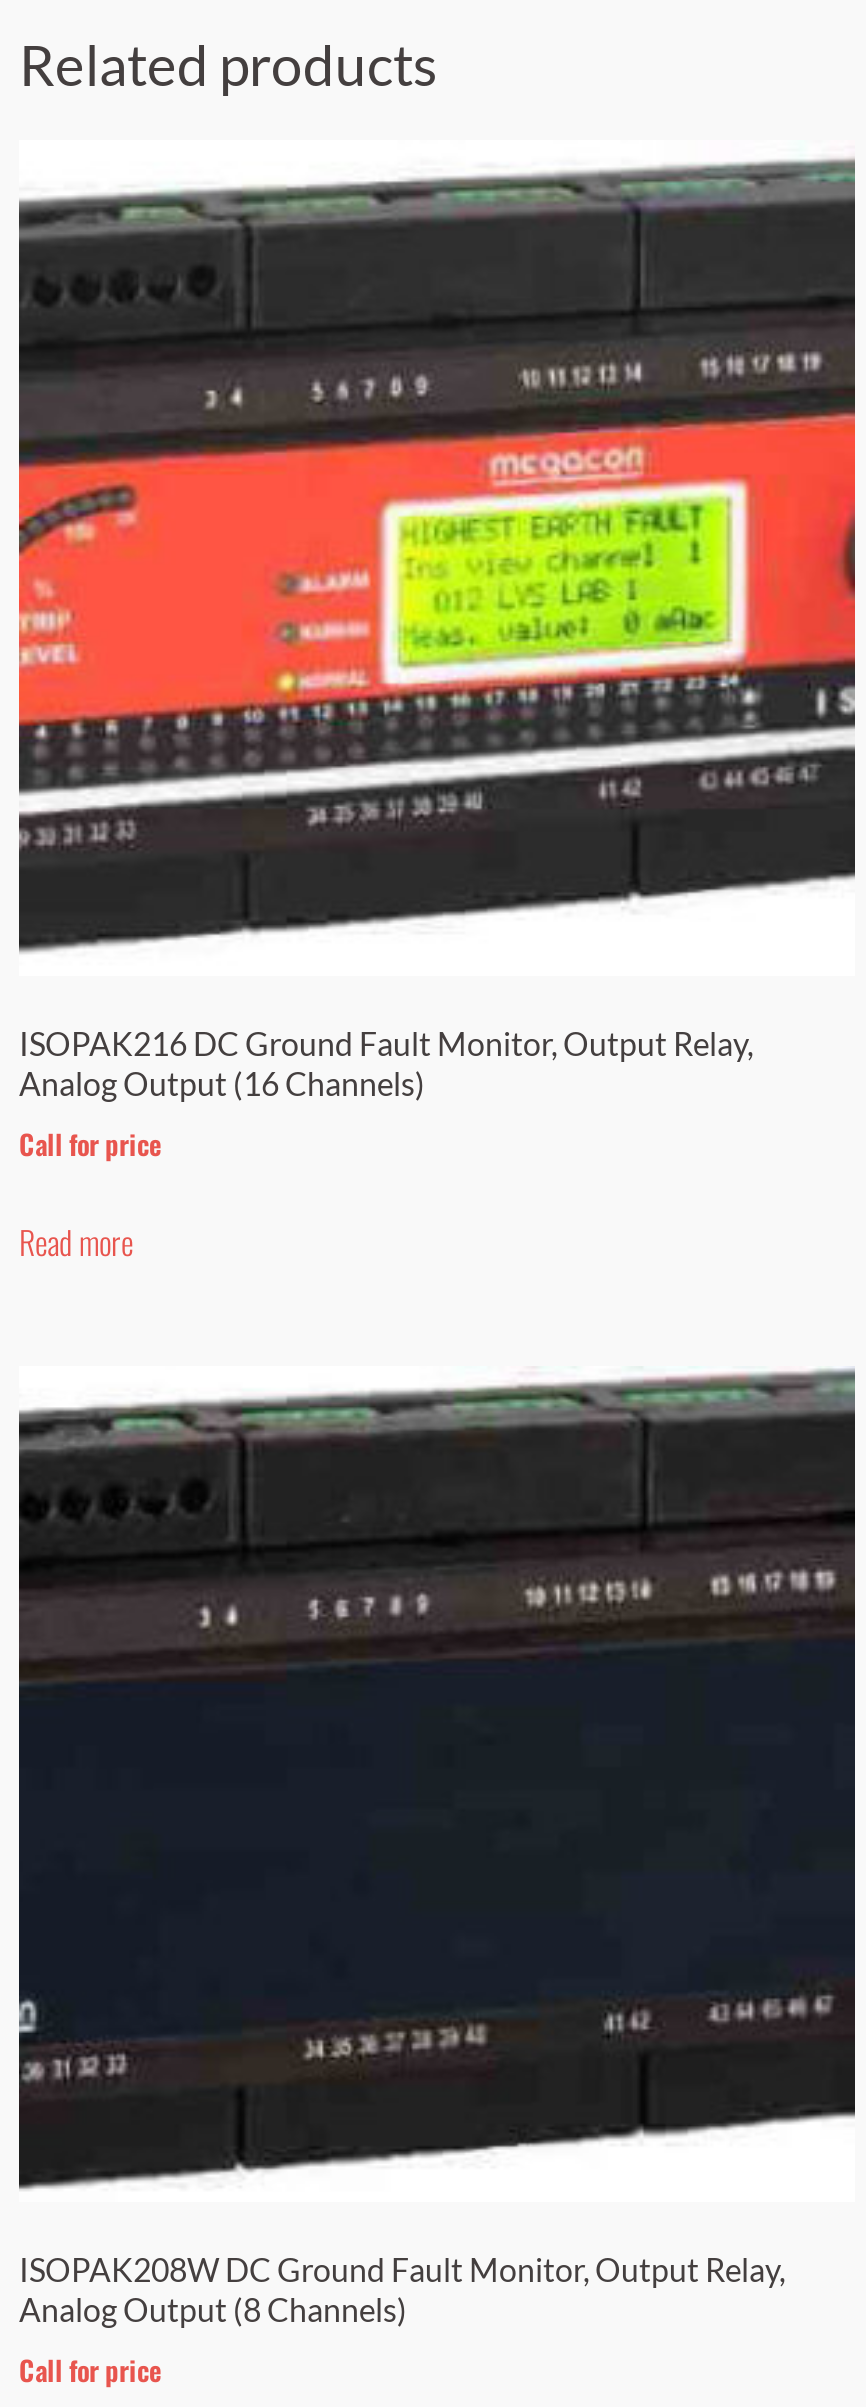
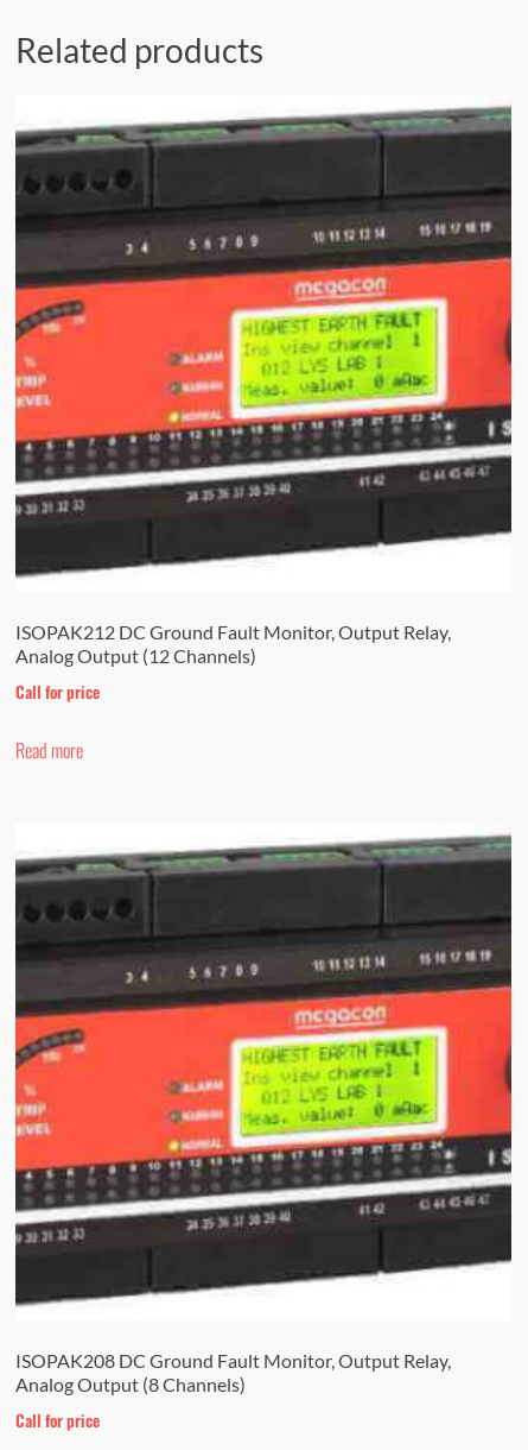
- ISOPAK216 DC Ground Fault Monitor, Output Relay,
+ ISOPAK212 DC Ground Fault Monitor, Output Relay,

- Analog Output (16 Channels)
+ Analog Output (12 Channels)

- [image]
- ISOPAK208W DC Ground Fault Monitor, Output Relay,
+ [image]
+ ISOPAK208 DC Ground Fault Monitor, Output Relay,
